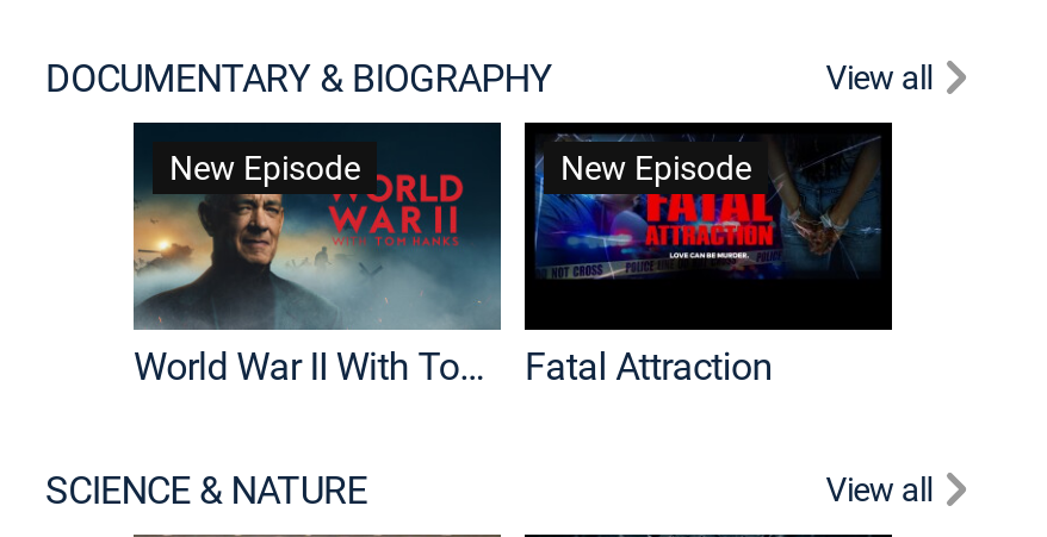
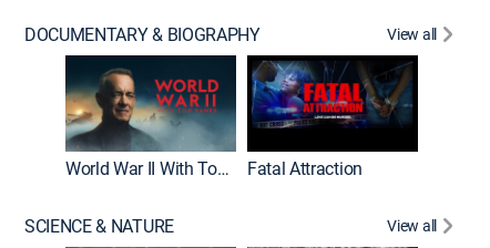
- New Episode

- New Episode
